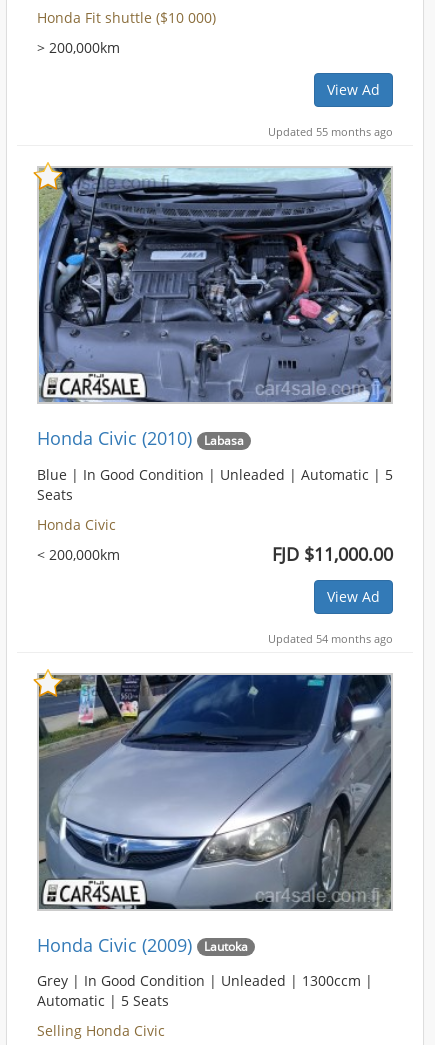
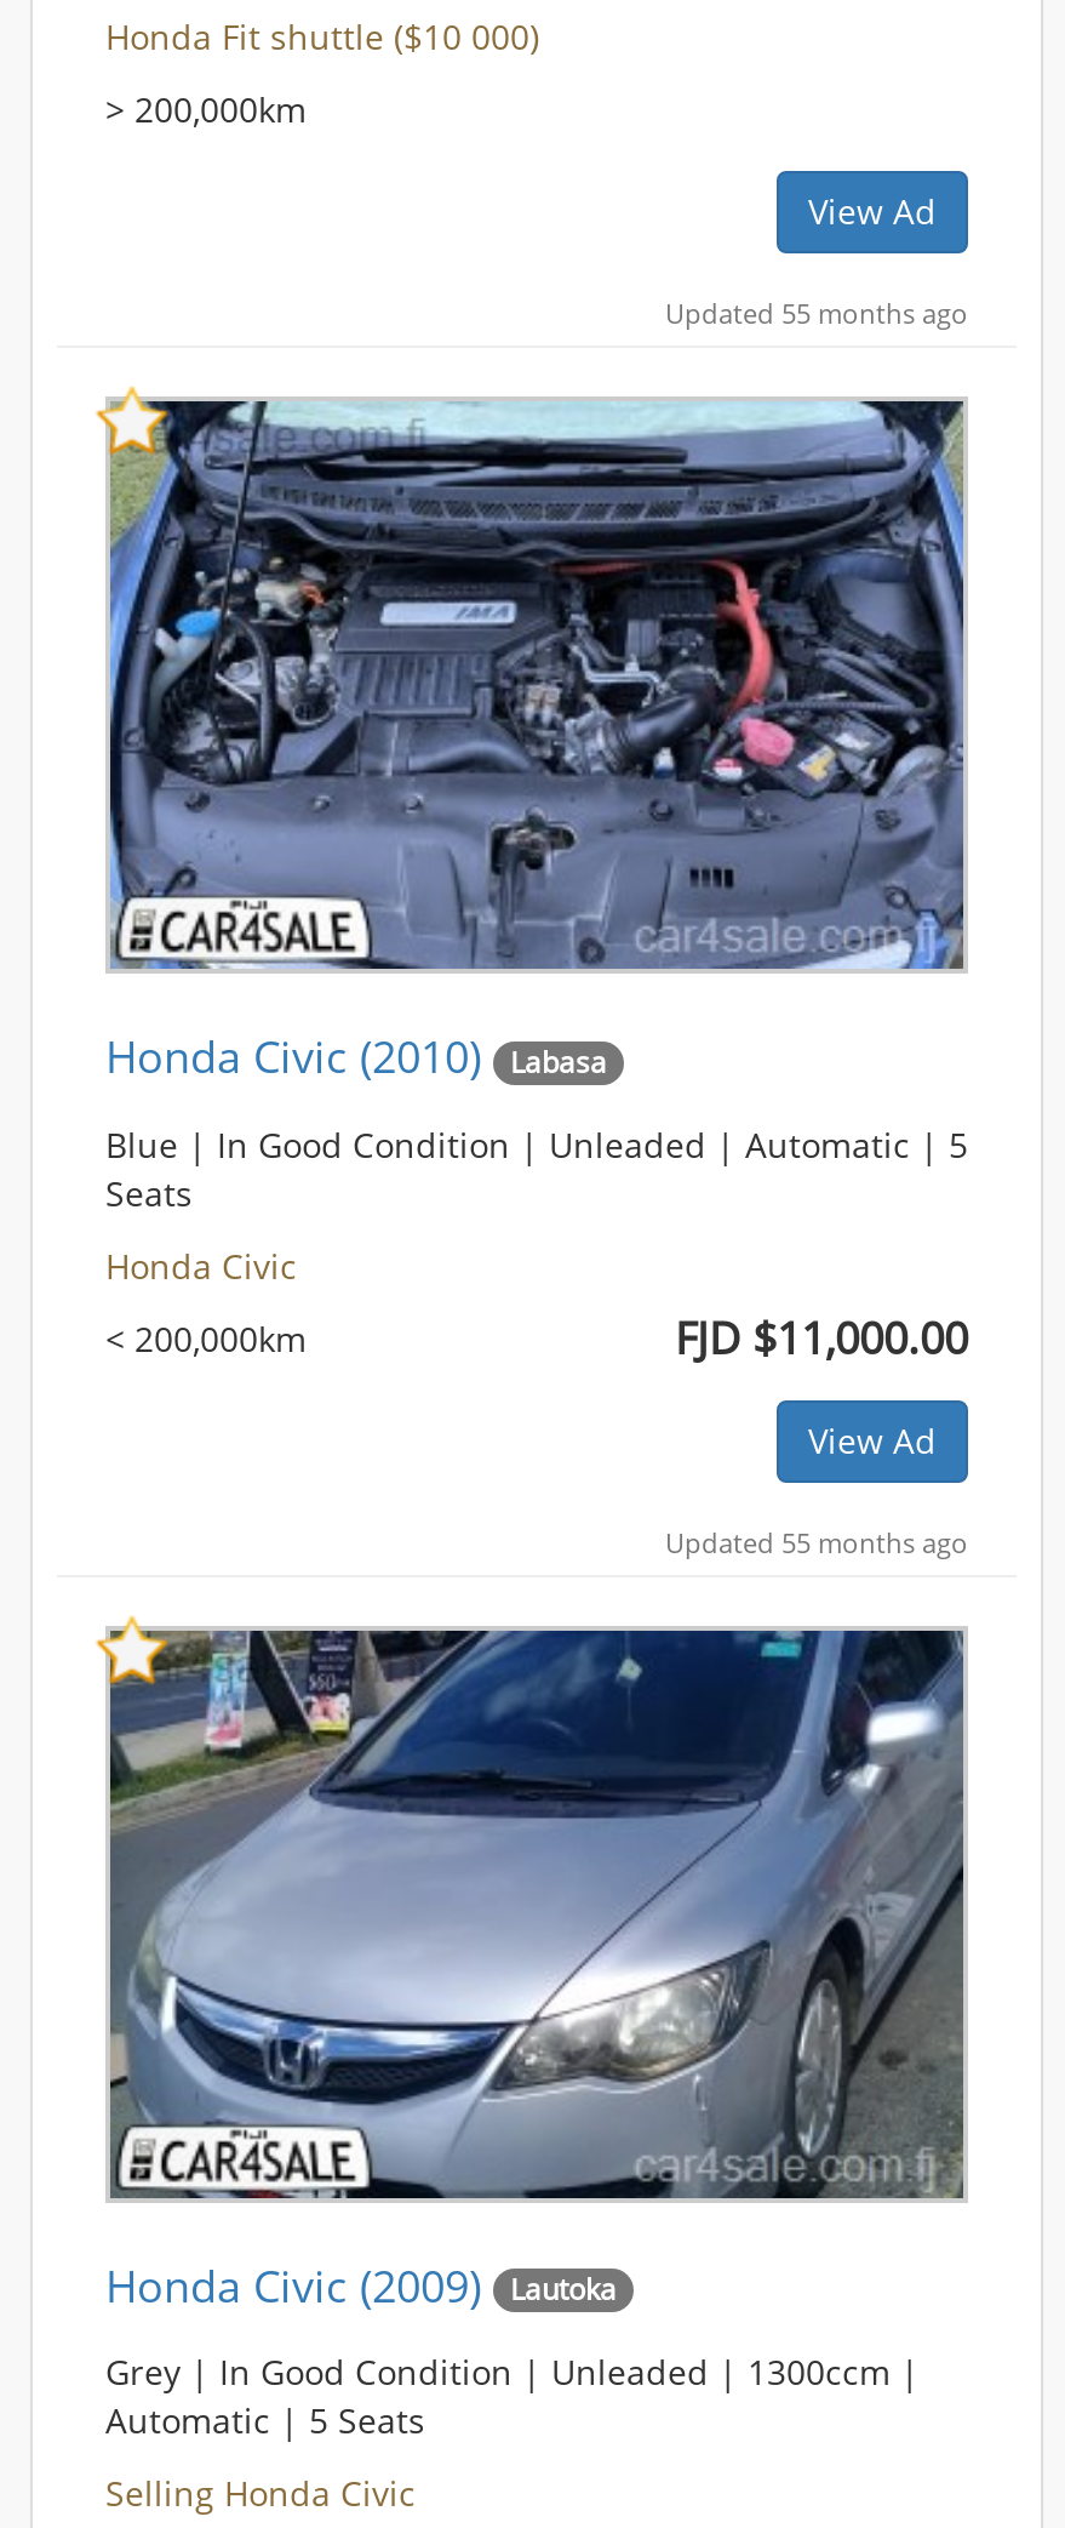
- Updated 54 months ago
+ Updated 55 months ago
